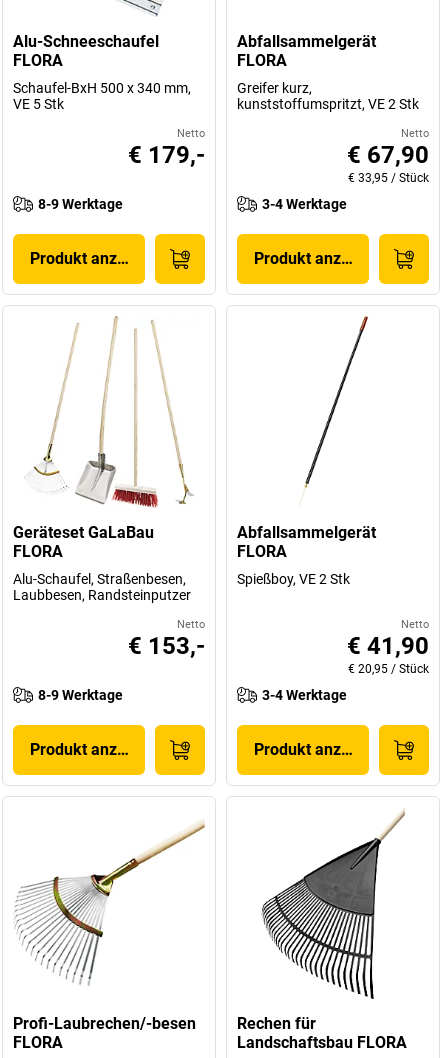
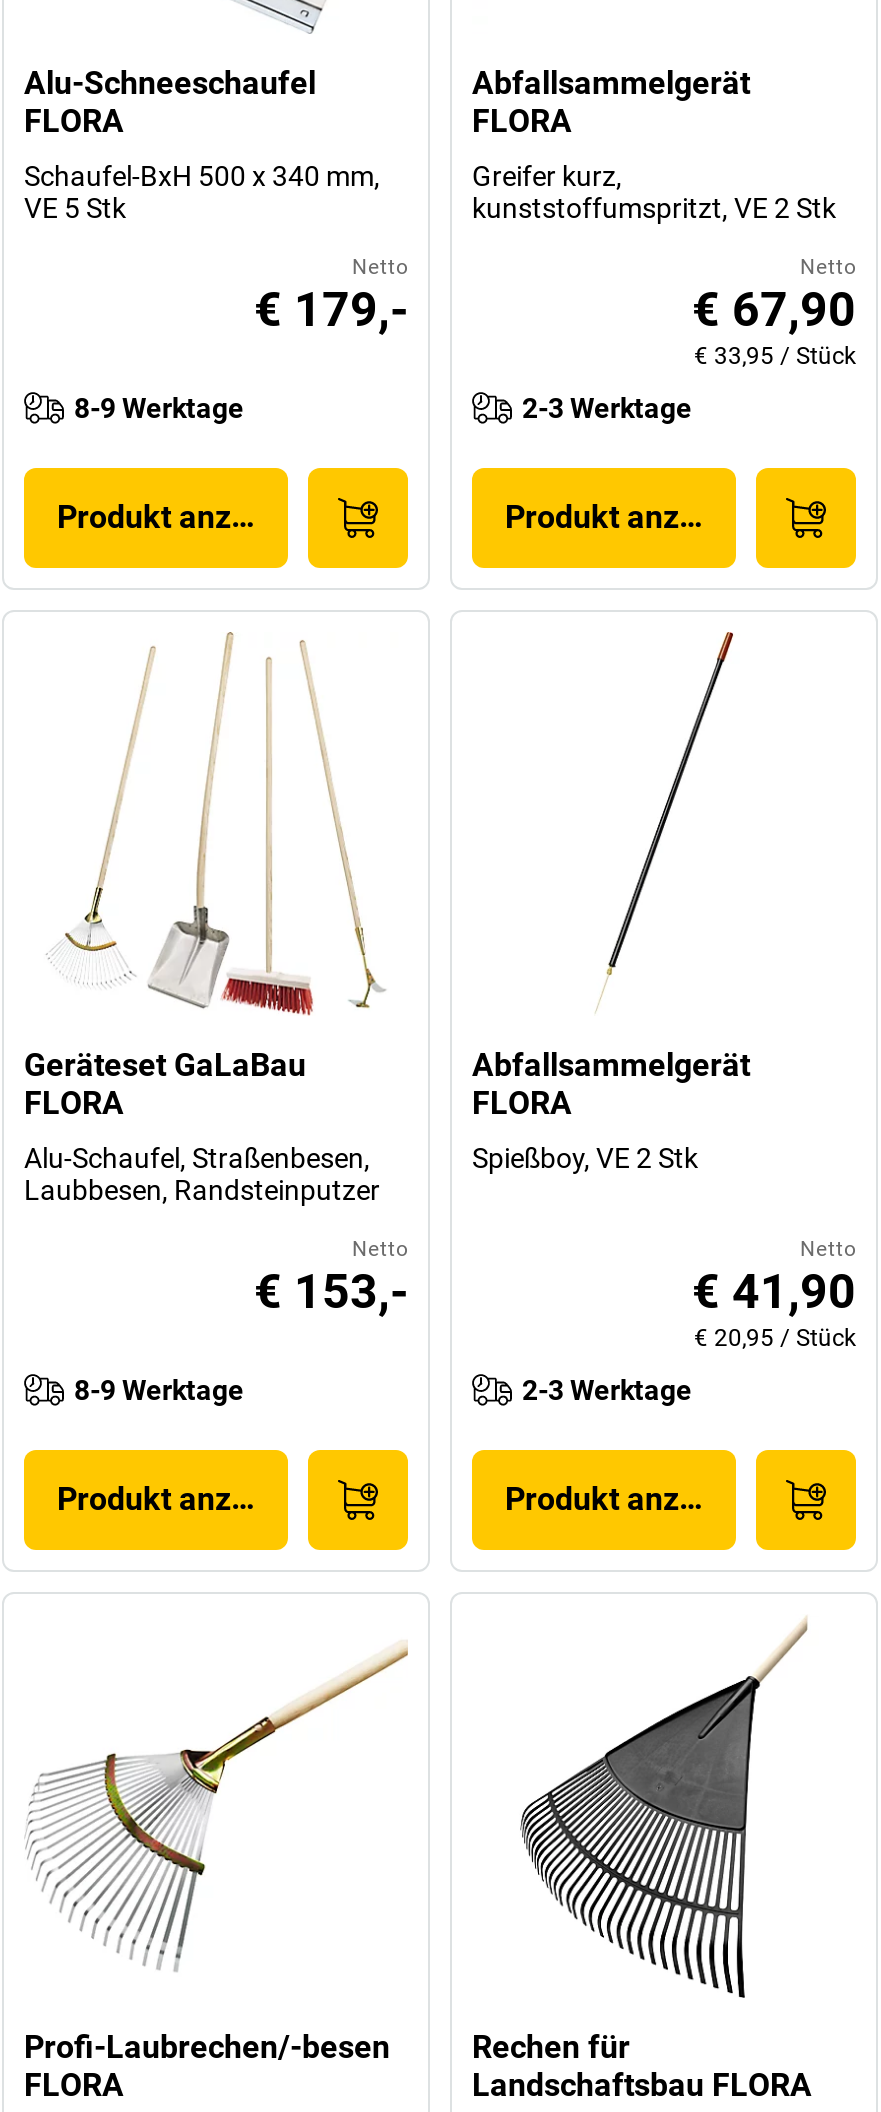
- 3-4 Werktage
+ 2-3 Werktage

- 3-4 Werktage
+ 2-3 Werktage
